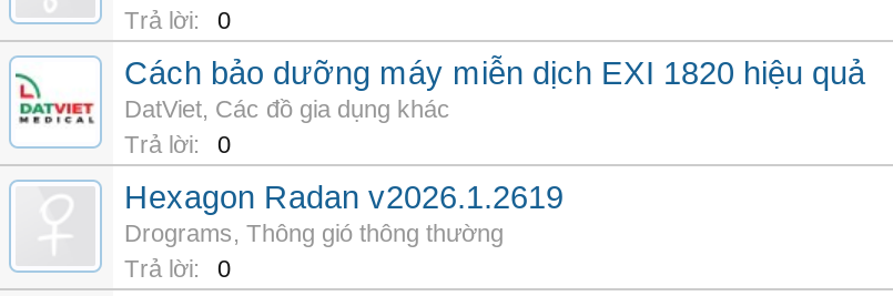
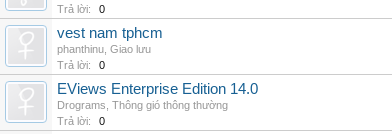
- [image]

- Cách bảo dưỡng máy miễn dịch EXI 1820 hiệu quả
- DatViet, Các đồ gia dụng khác
+ vest nam tphcm
+ phanthinu, Giao lưu

- Hexagon Radan v2026.1.2619
+ EViews Enterprise Edition 14.0
